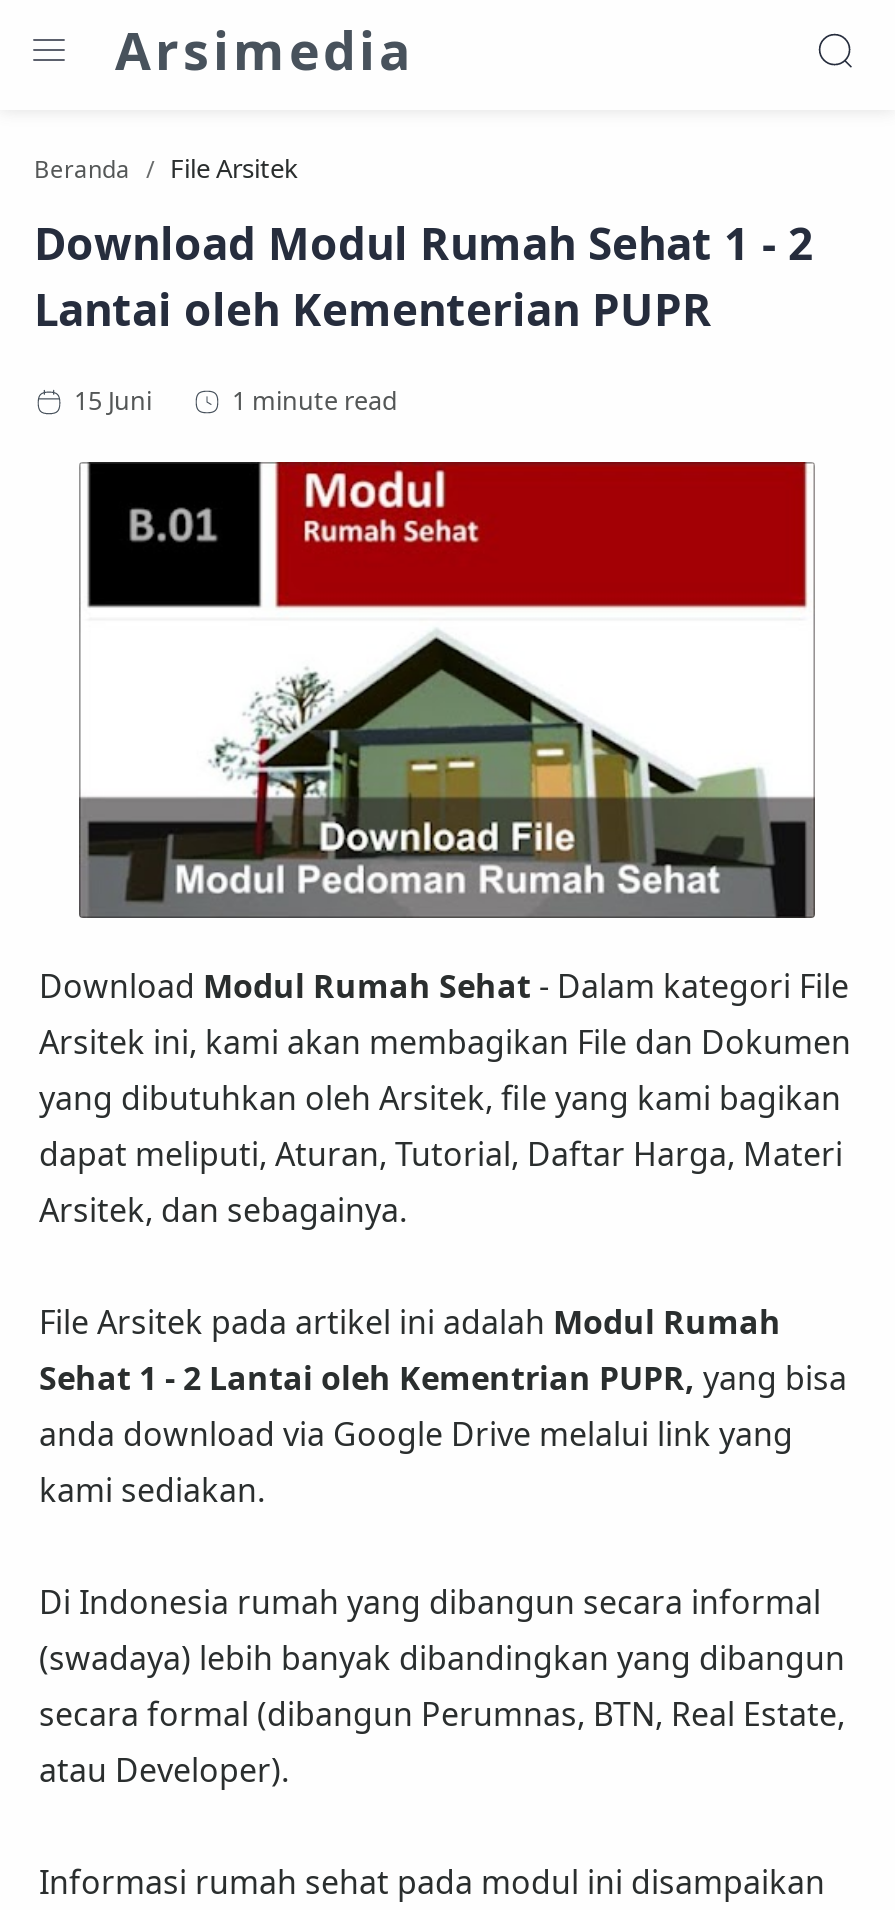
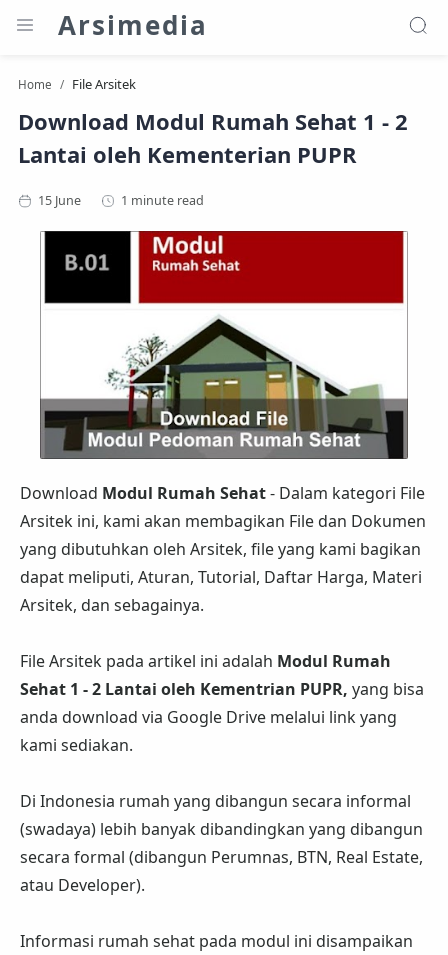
- Beranda
+ Home
